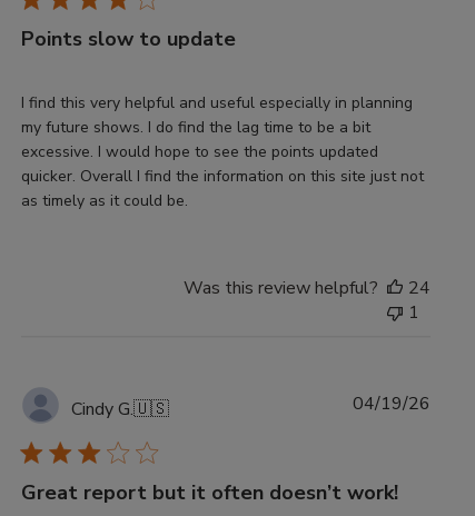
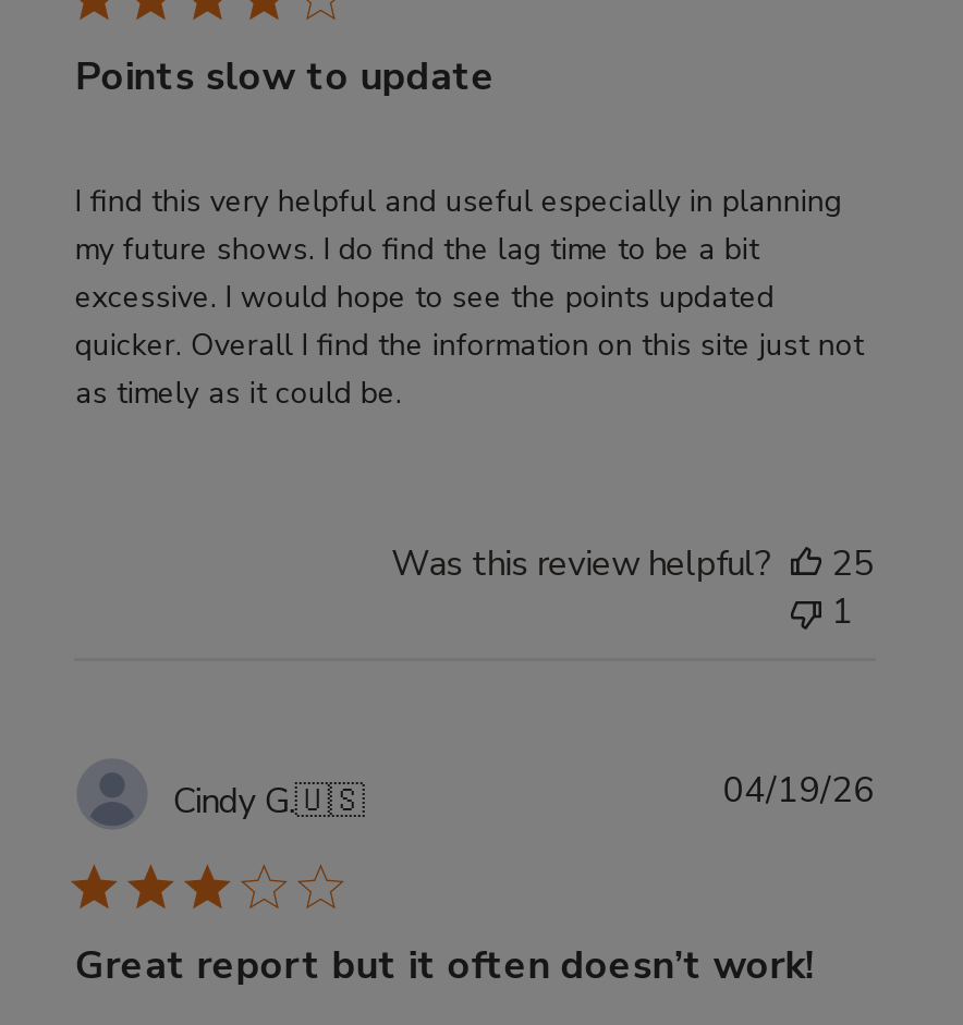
- Was this review helpful? 24
+ Was this review helpful? 25
